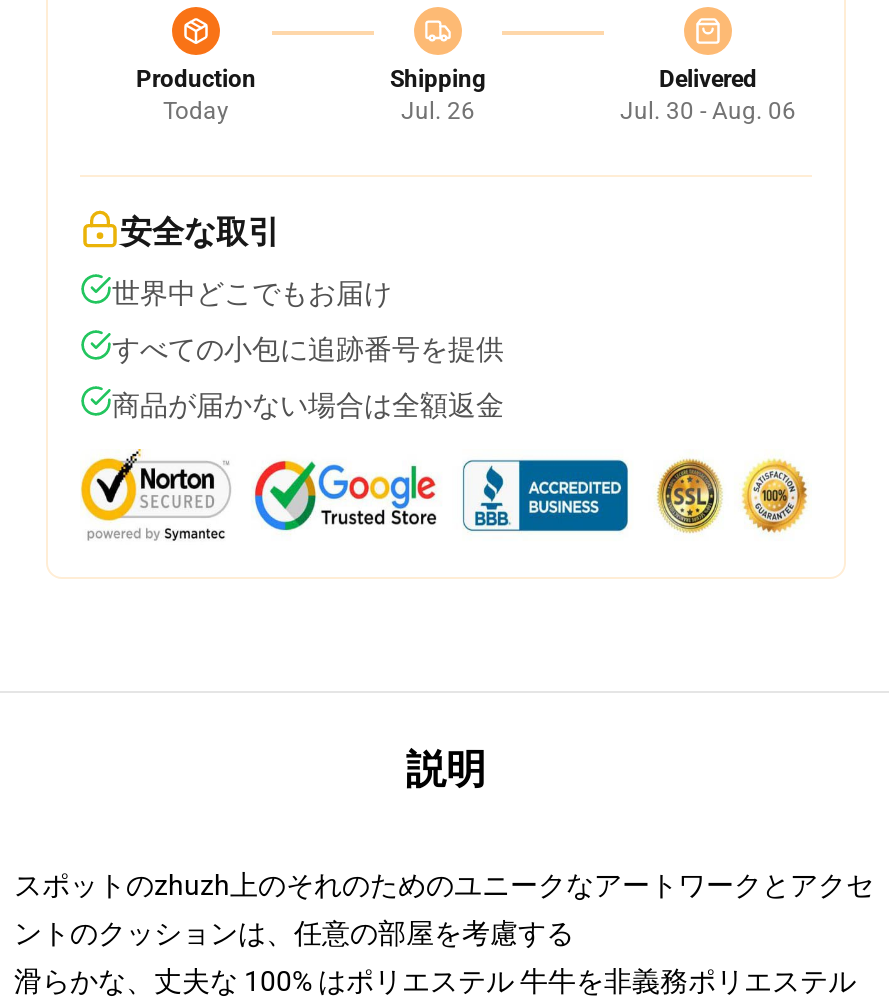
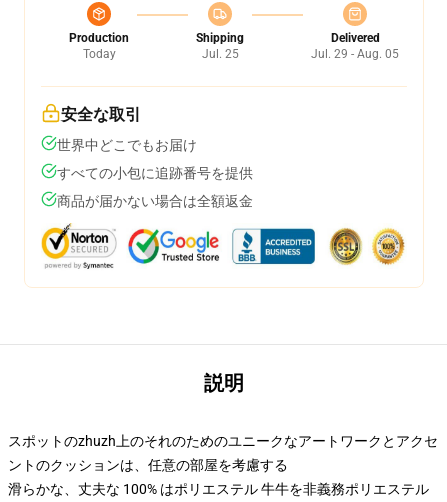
- Jul. 26
+ Jul. 25

- Jul. 30 - Aug. 06
+ Jul. 29 - Aug. 05
